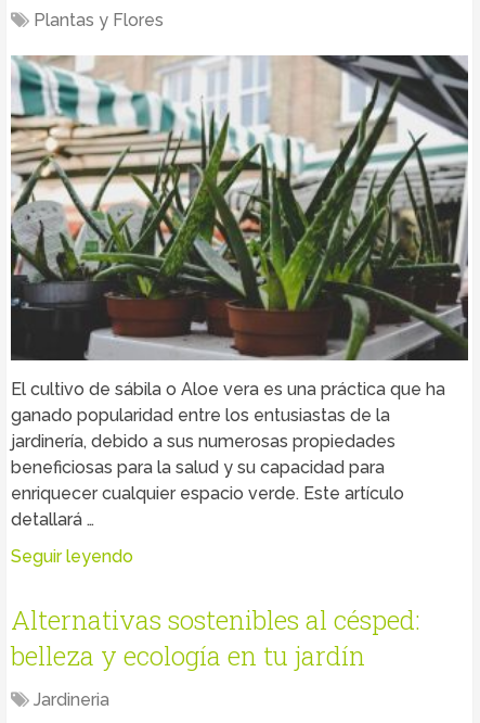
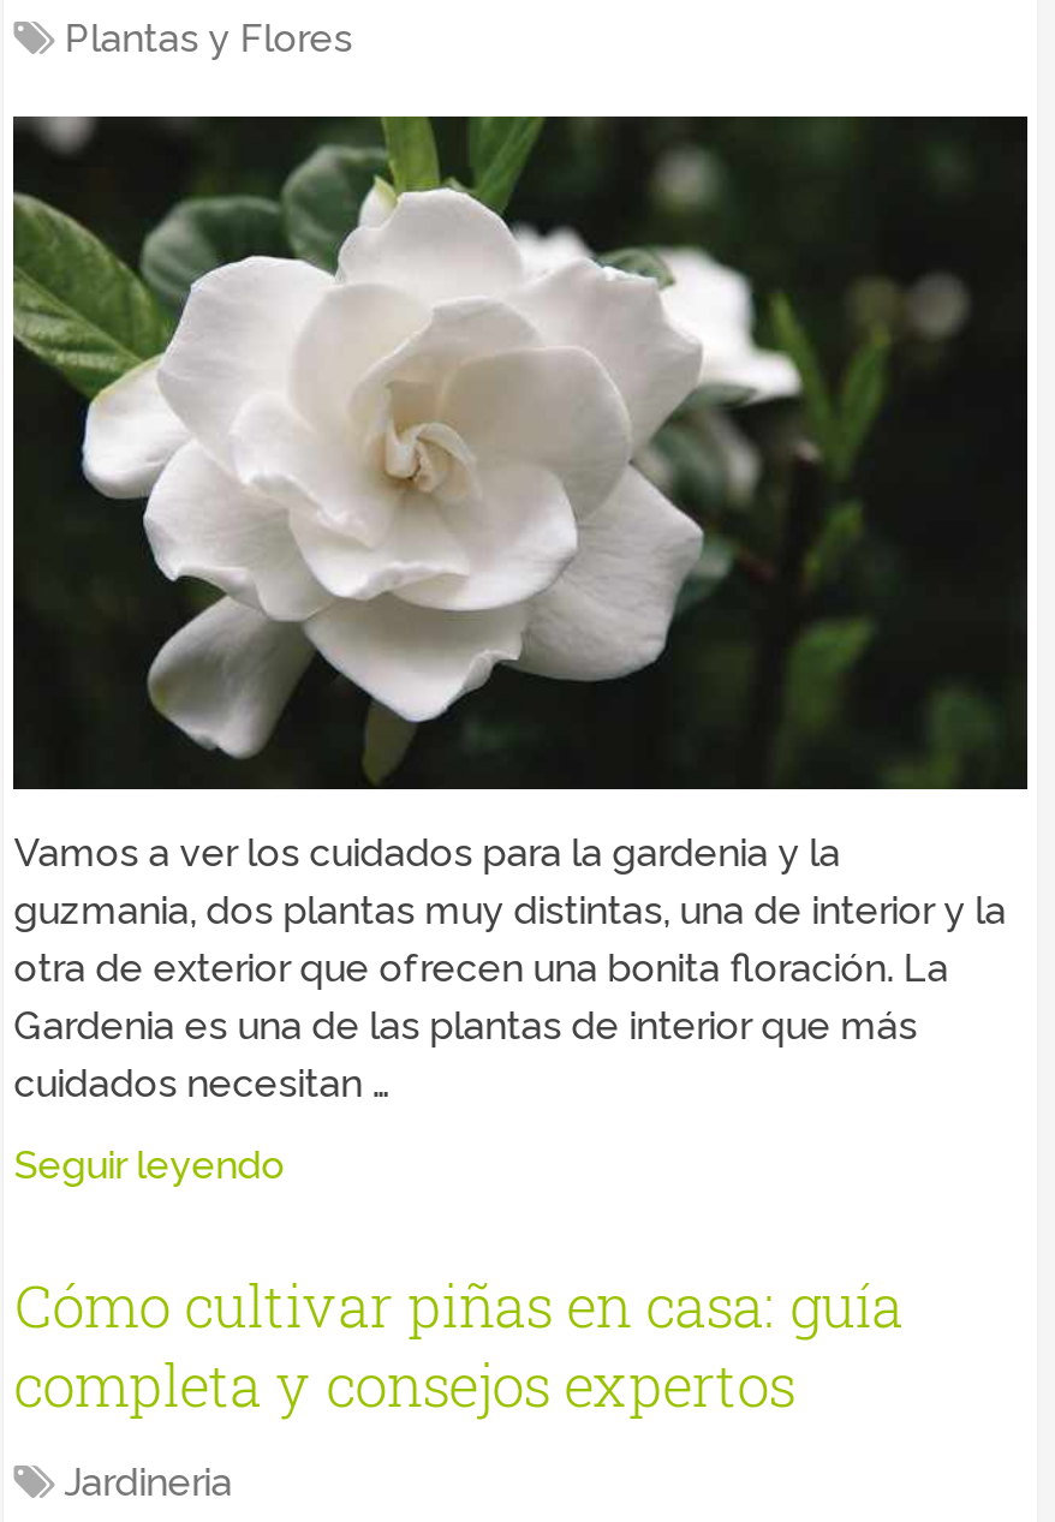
- [image]
- El cultivo de sábila o Aloe vera es una práctica que ha
- ganado popularidad entre los entusiastas de la
- jardinería, debido a sus numerosas propiedades
- beneficiosas para la salud y su capacidad para
- enriquecer cualquier espacio verde. Este artículo
- detallará …
+ [image]
+ Vamos a ver los cuidados para la gardenia y la
+ guzmania, dos plantas muy distintas, una de interior y la
+ otra de exterior que ofrecen una bonita floración. La
+ Gardenia es una de las plantas de interior que más
+ cuidados necesitan …

- Alternativas sostenibles al césped:
- belleza y ecología en tu jardín
+ Cómo cultivar piñas en casa: guía
+ completa y consejos expertos
